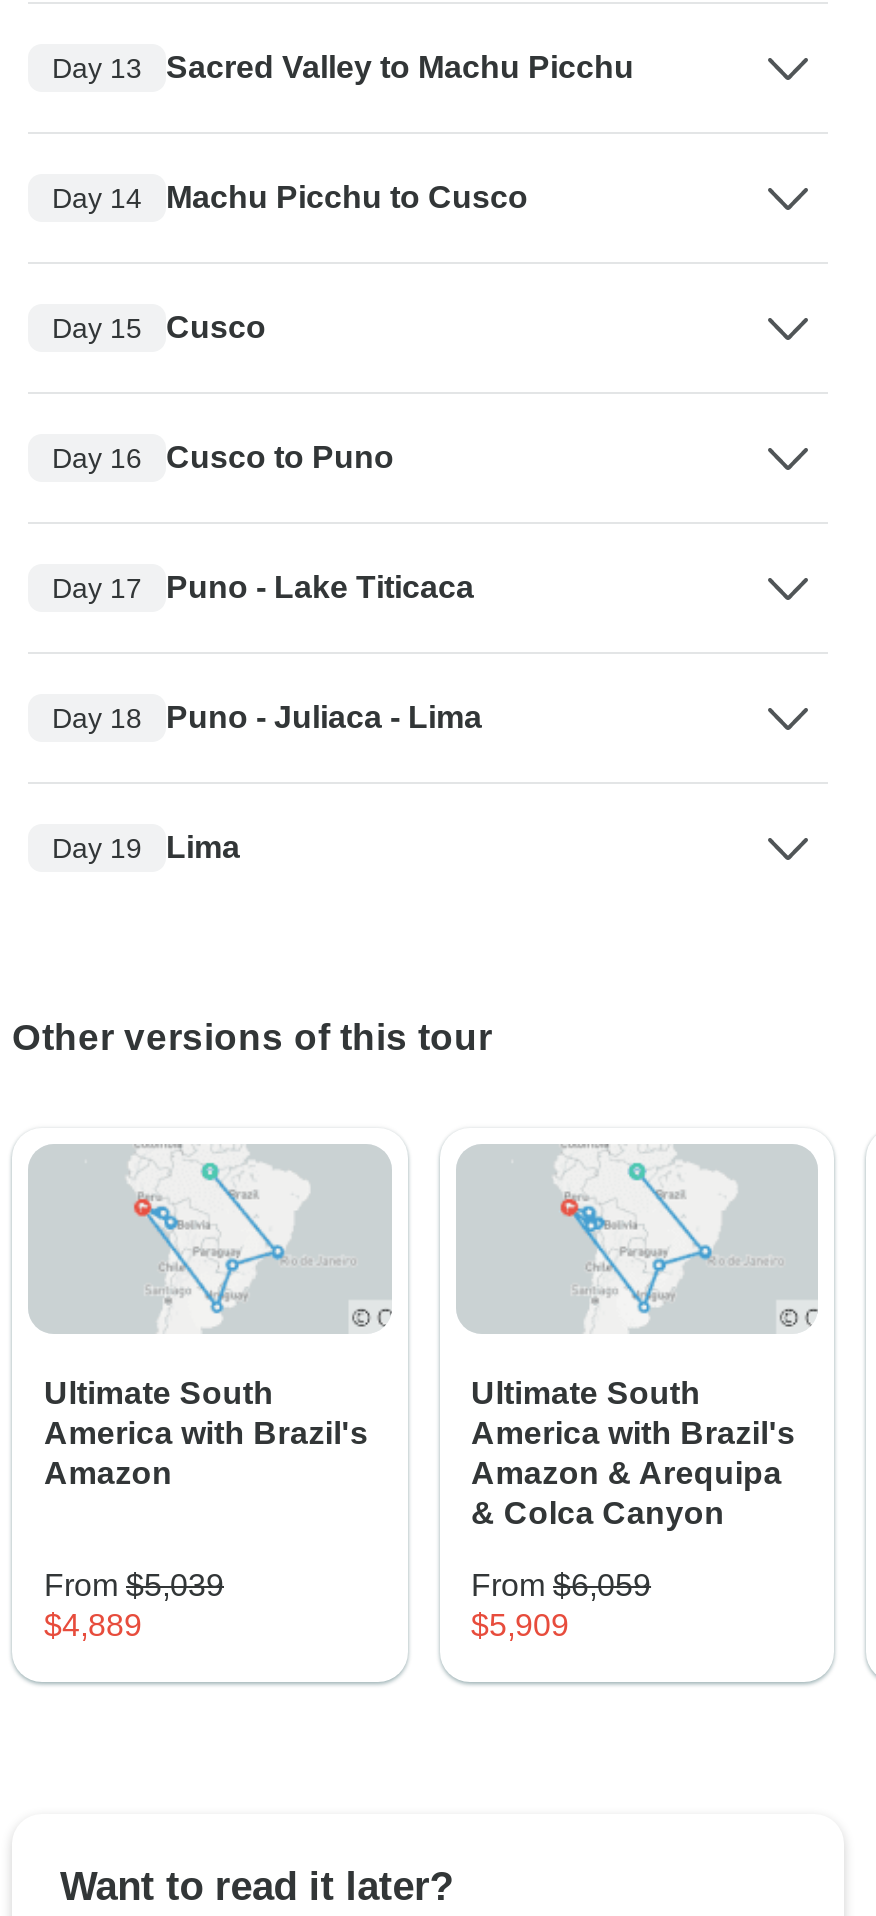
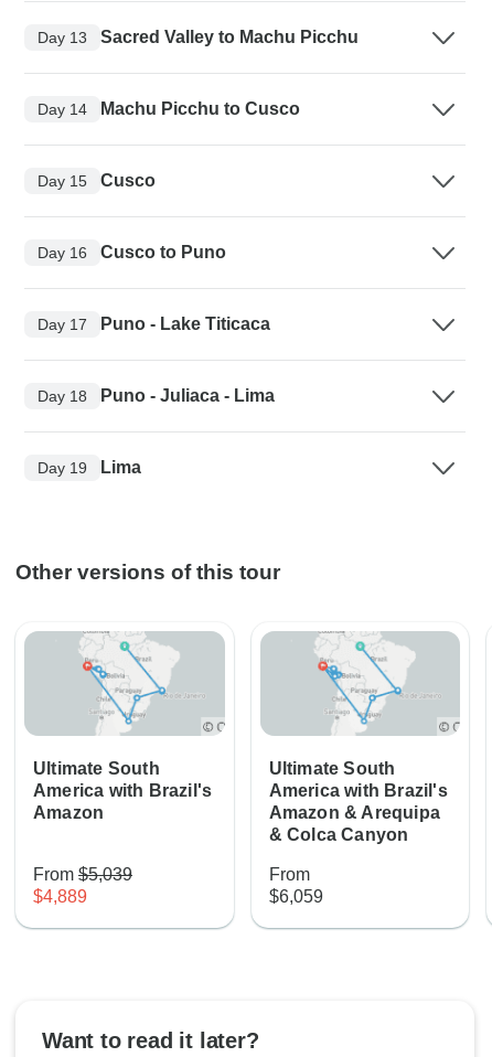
- From $6,059
- $5,909
+ From
+ $6,059
